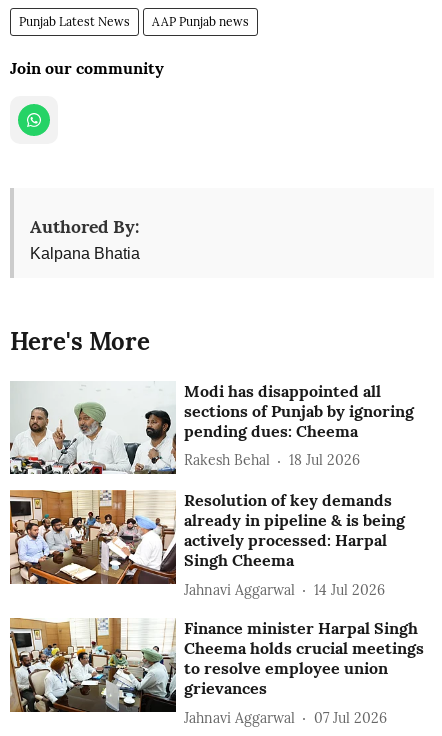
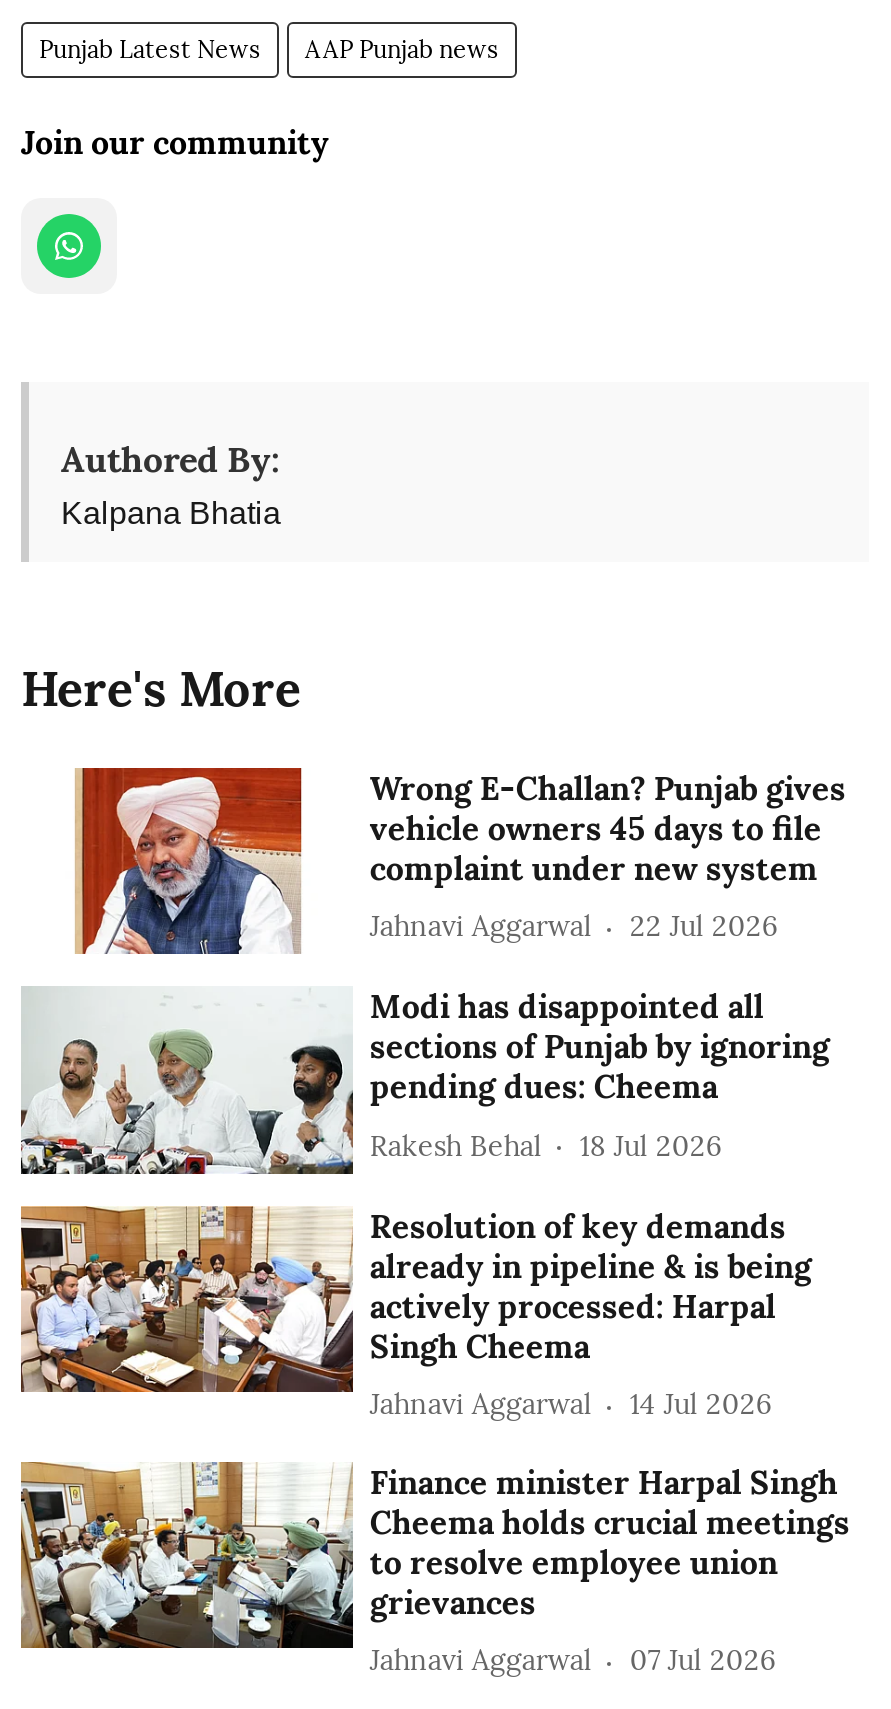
+ [image]
+ Wrong E-Challan? Punjab gives
+ vehicle owners 45 days to file
+ complaint under new system
+ Jahnavi Aggarwal
+ 22 Jul 2026
